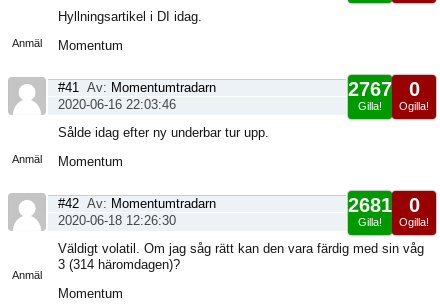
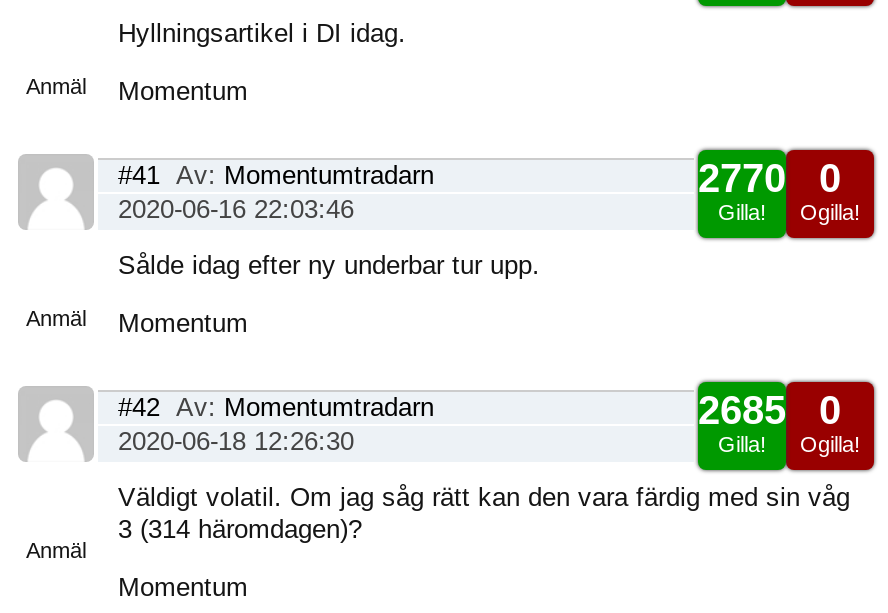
- 2767 0
+ 2770 0

- 2681 0
+ 2685 0
